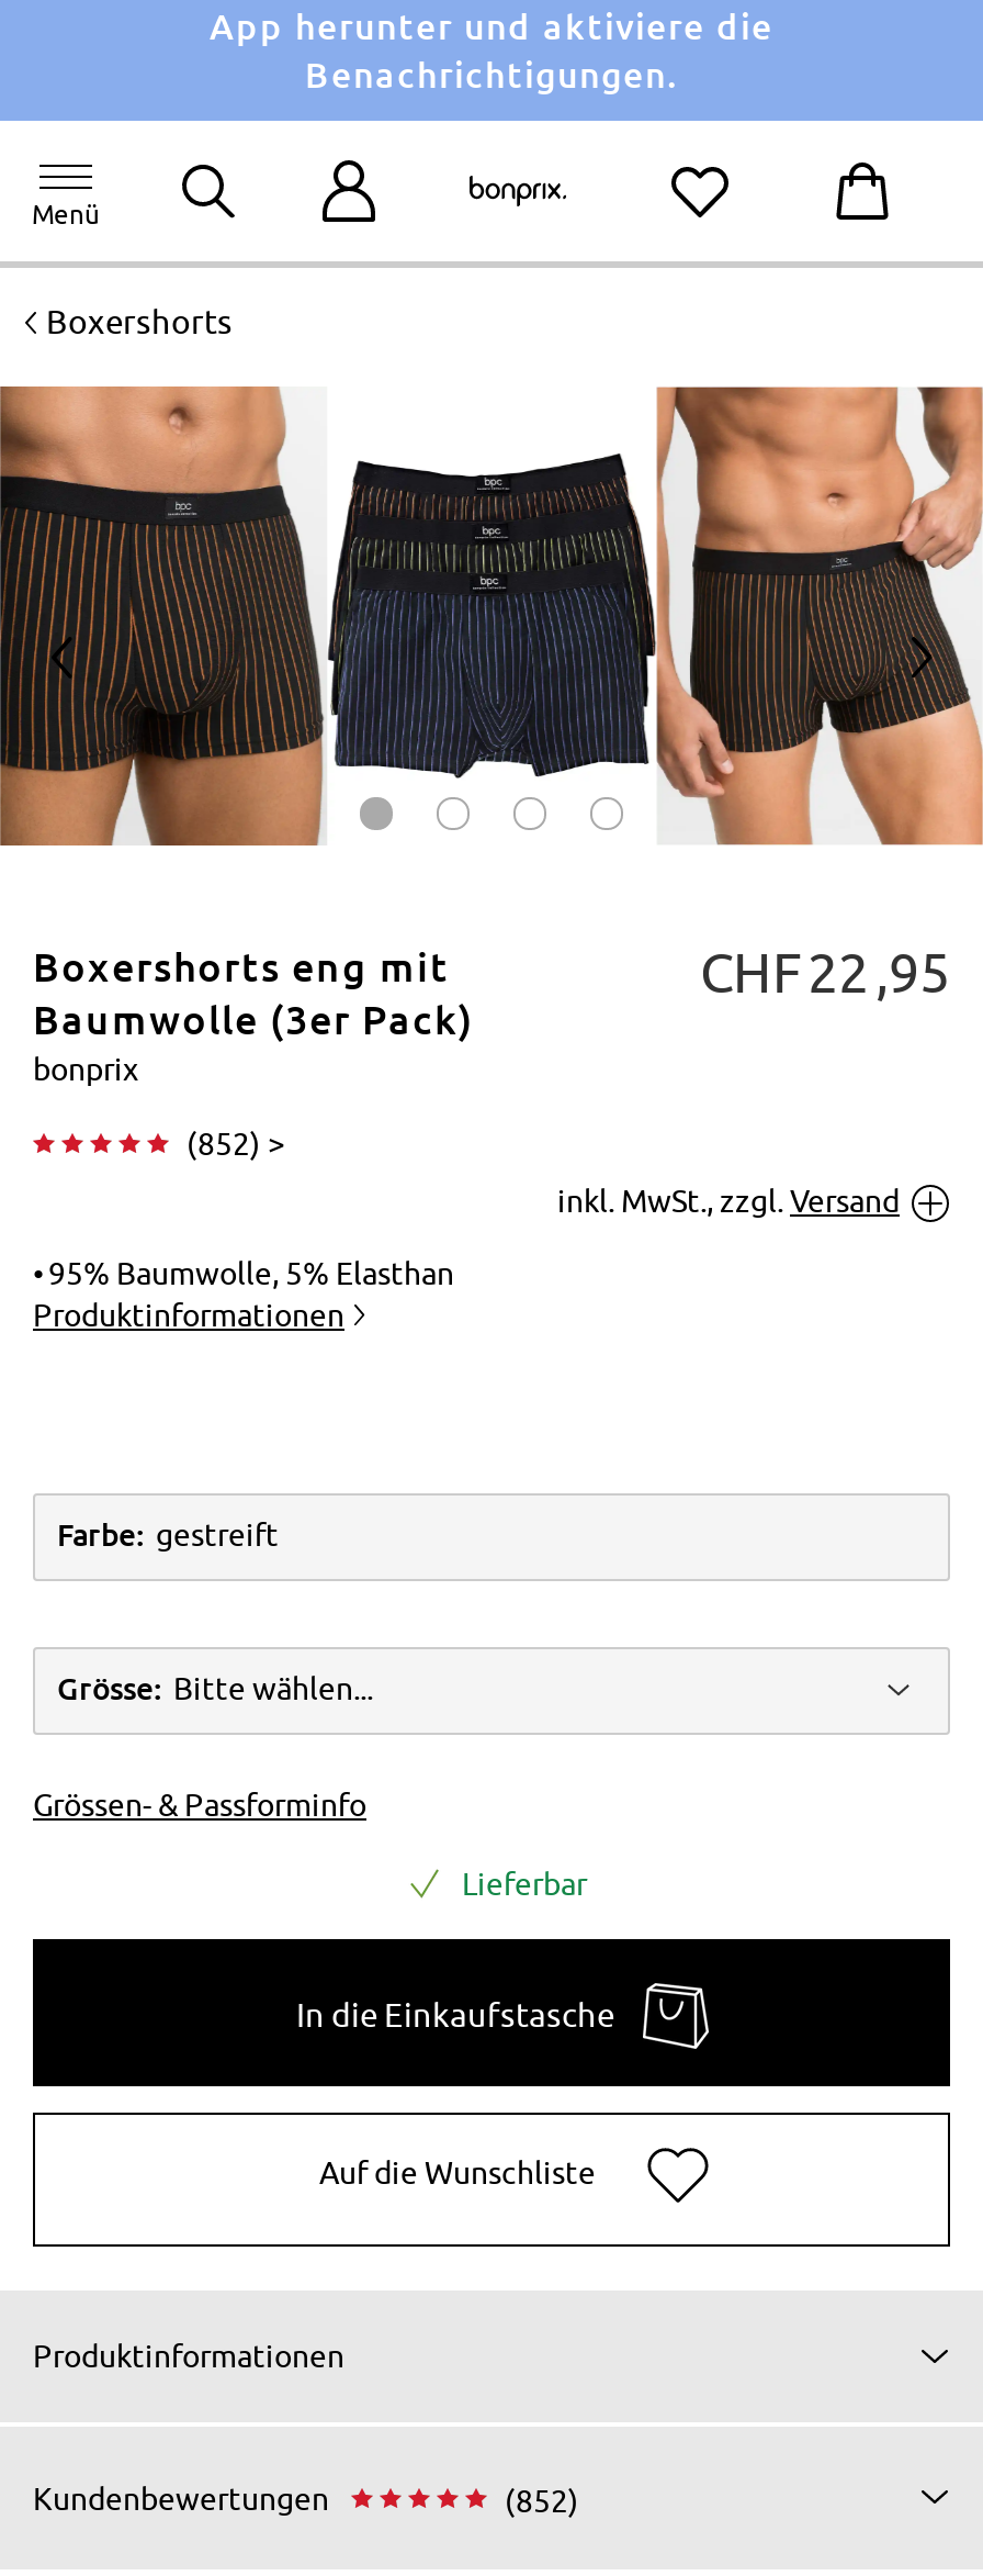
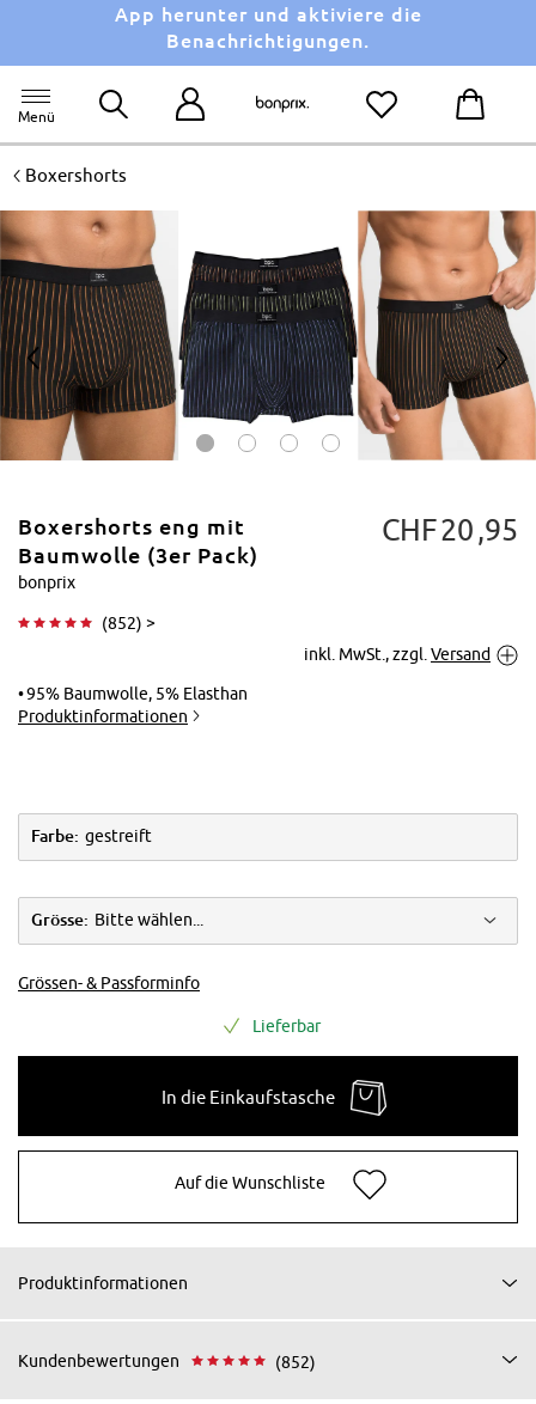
- CHF 22 95
+ CHF 20 95
